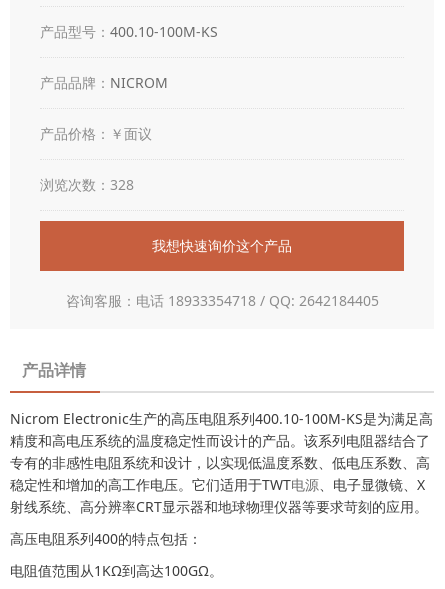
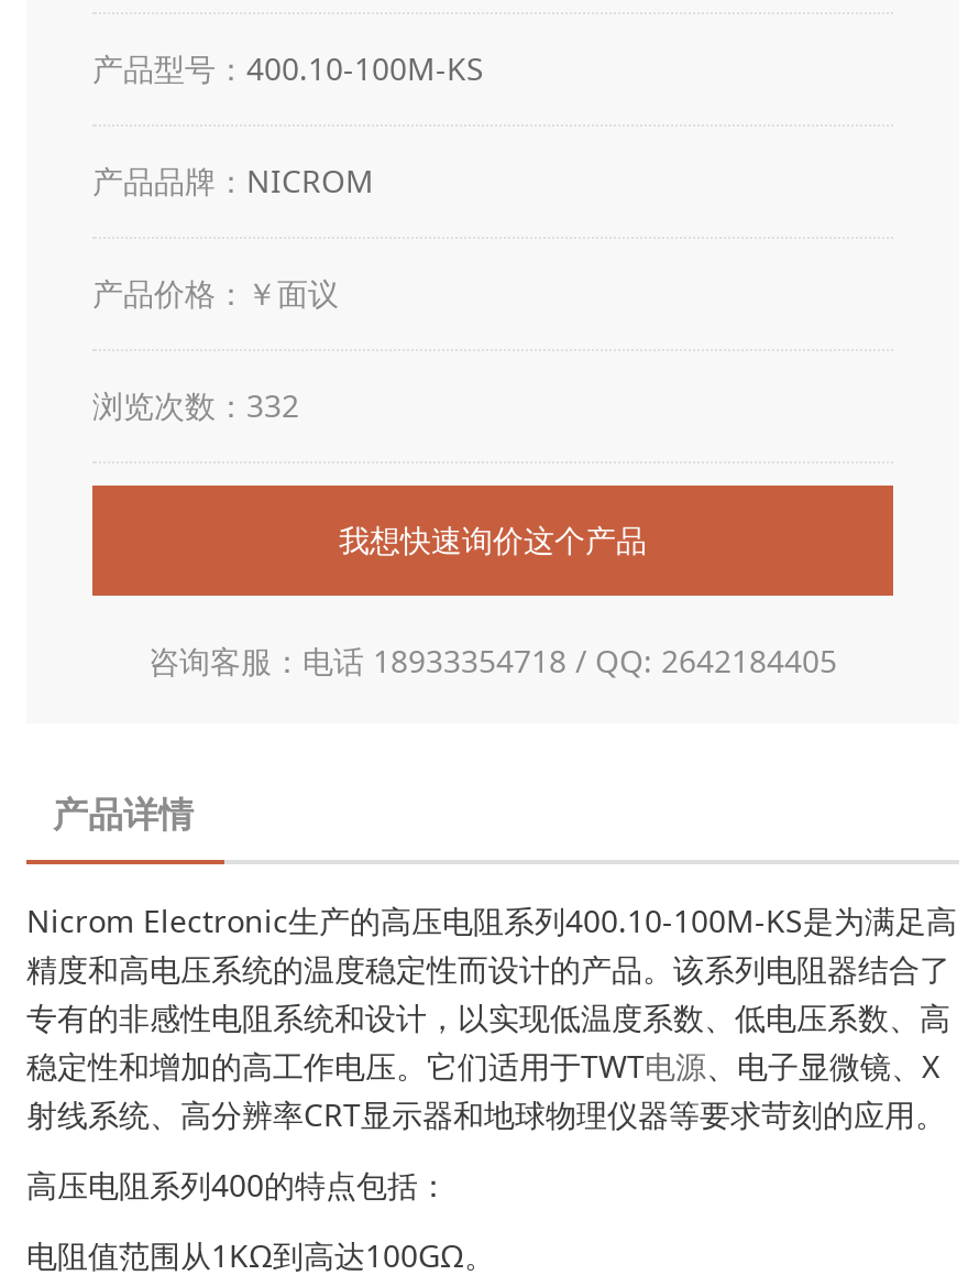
- 浏览次数：328
+ 浏览次数：332
